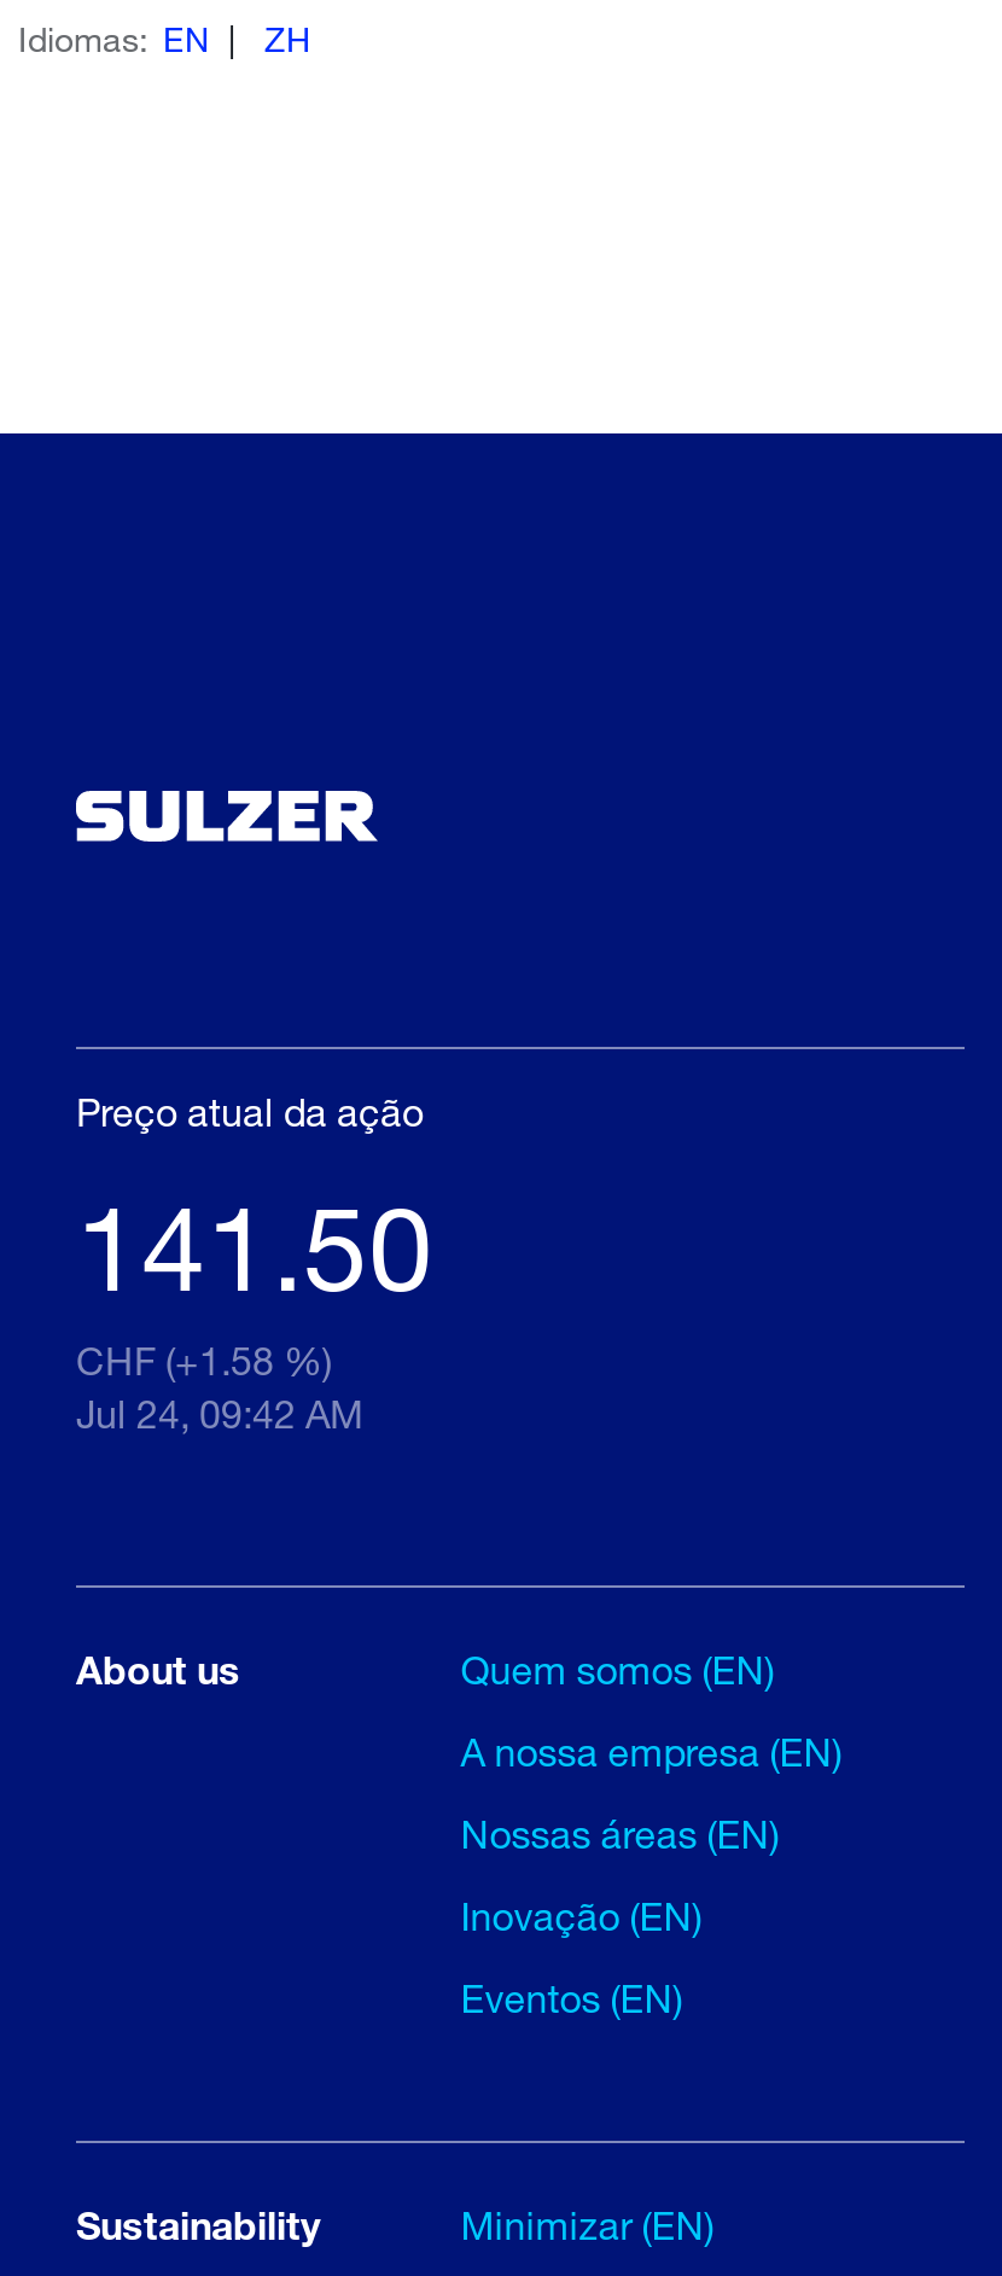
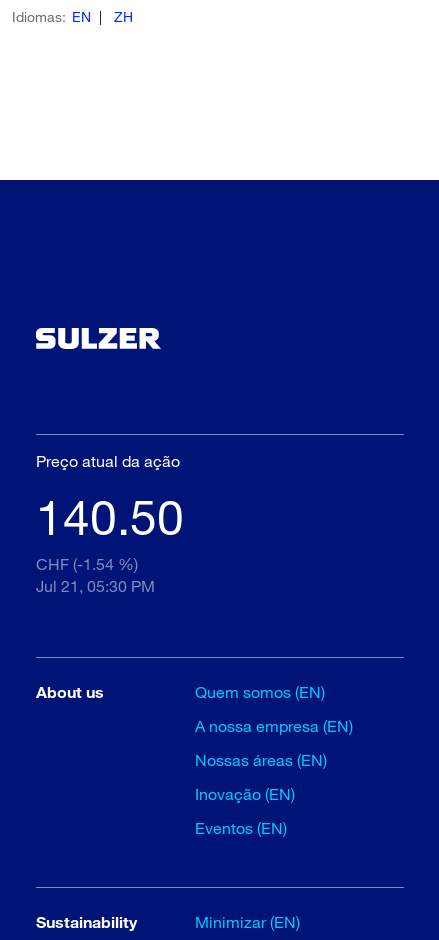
- 141.50
+ 140.50

- CHF (+1.58 %)
+ CHF (-1.54 %)

- Jul 24, 09:42 AM
+ Jul 21, 05:30 PM
